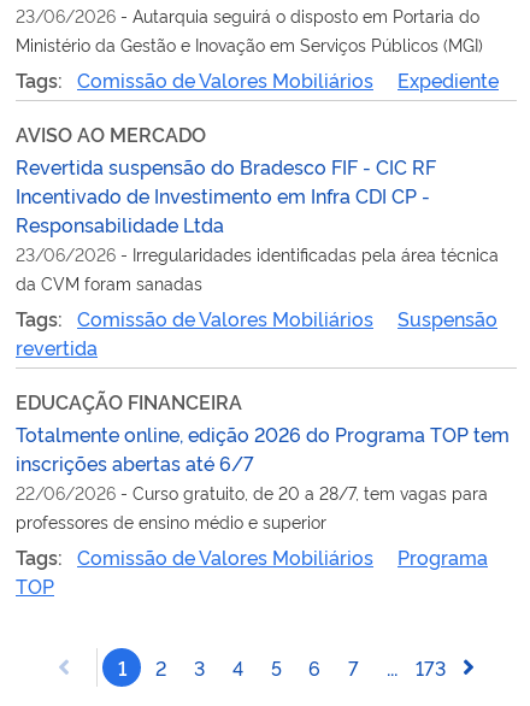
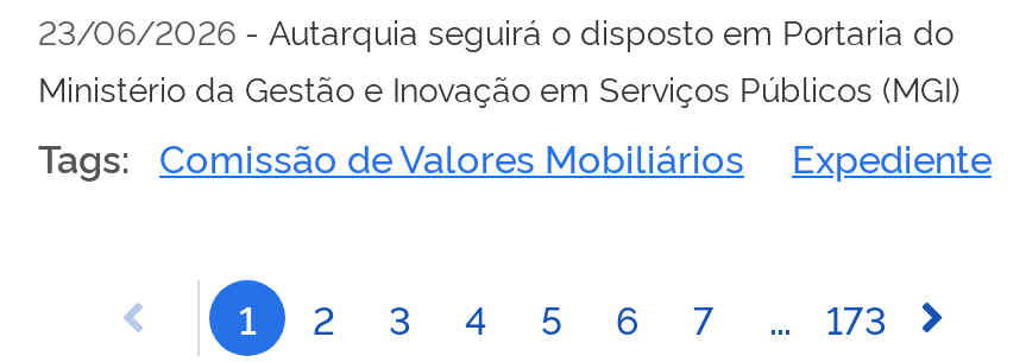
- AVISO AO MERCADO
- Revertida suspensão do Bradesco FIF - CIC RF
- Incentivado de Investimento em Infra CDI CP -
- Responsabilidade Ltda
- 23/06/2026 - Irregularidades identificadas pela área técnica
- da CVM foram sanadas
- Tags: Comissão de Valores Mobiliários
- Suspensão
- revertida
- EDUCAÇÃO FINANCEIRA
- Totalmente online, edição 2026 do Programa TOP tem
- inscrições abertas até 6/7
- 22/06/2026 - Curso gratuito, de 20 a 28/7, tem vagas para
- professores de ensino médio e superior
- Tags: Comissão de Valores Mobiliários
- Programa
- TOP
